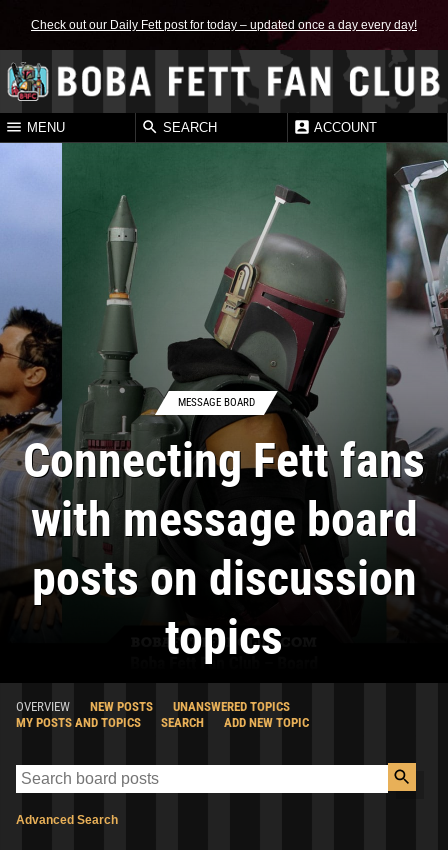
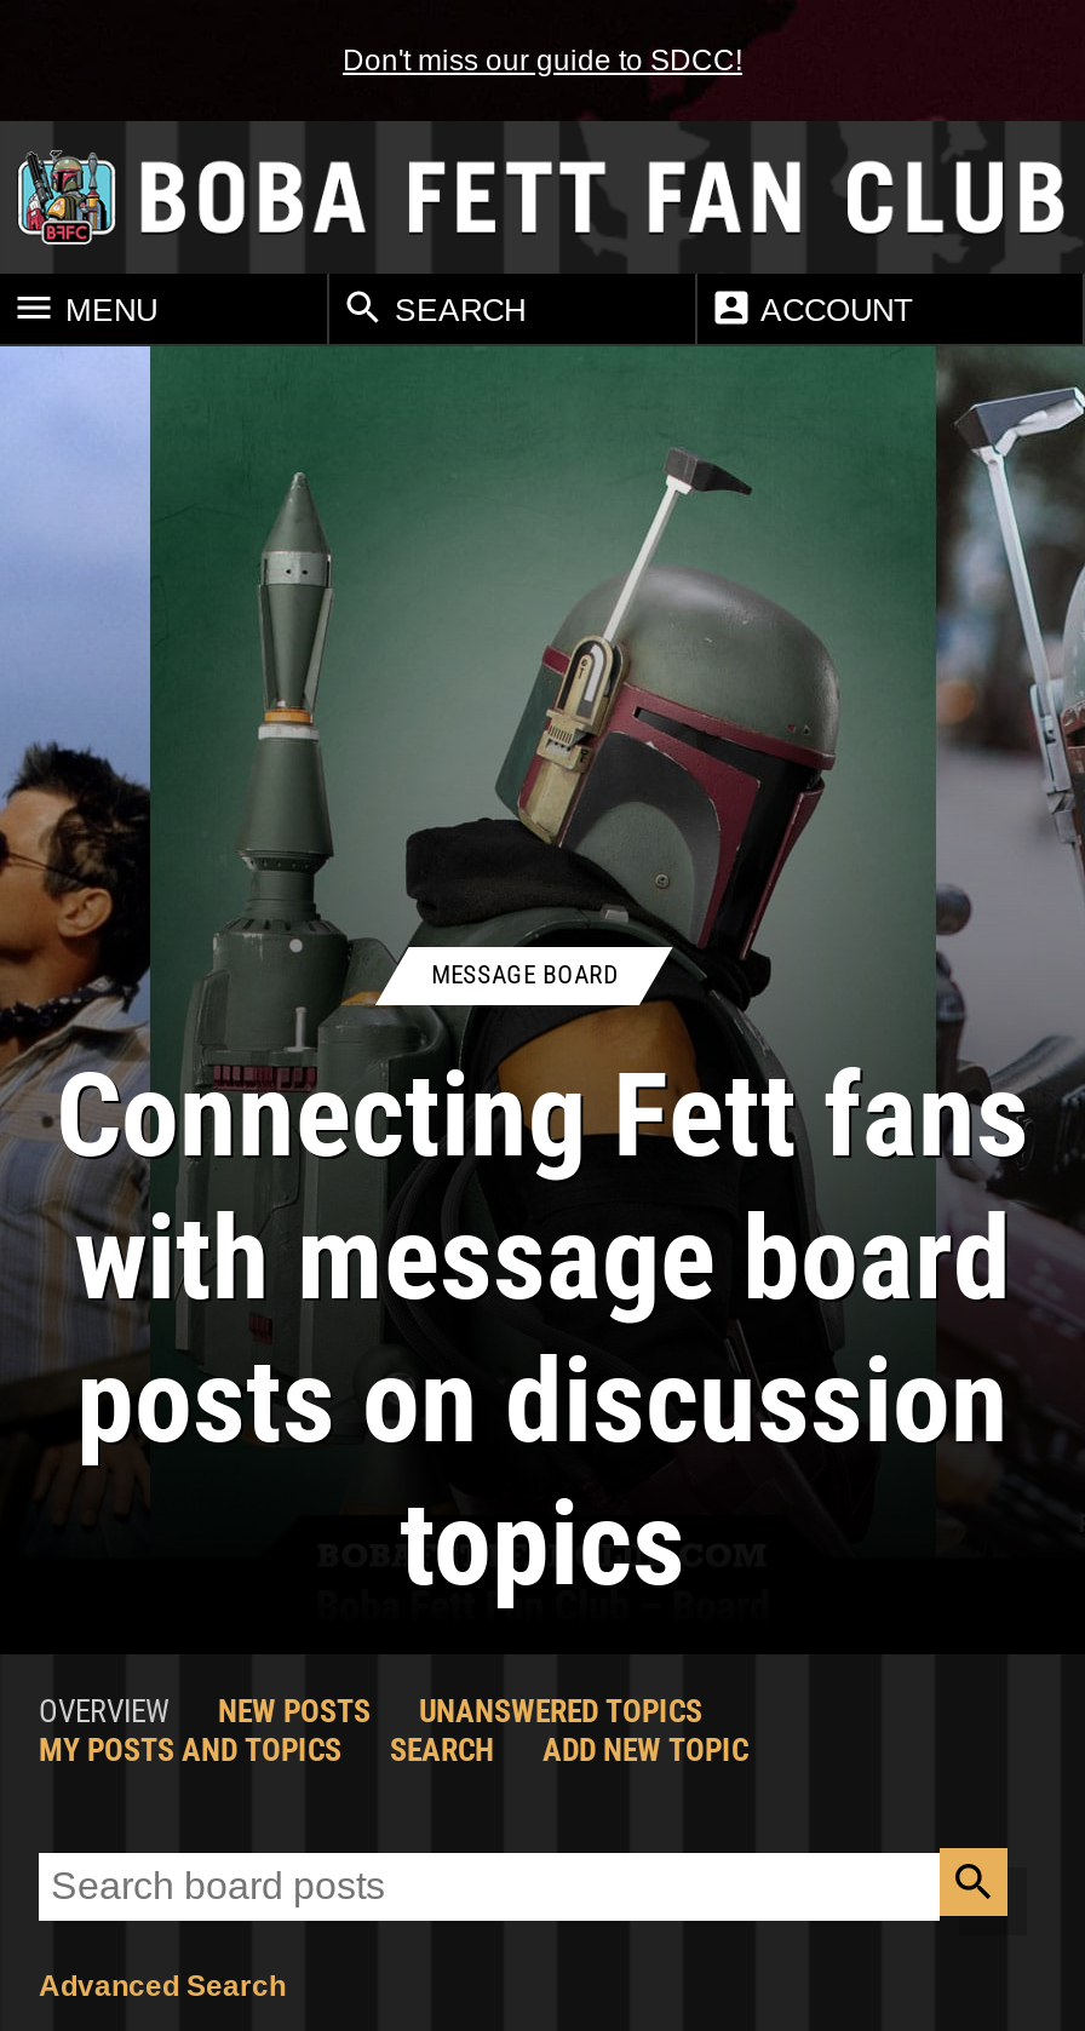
- Check out our Daily Fett post for today – updated once a day every day!
+ Don't miss our guide to SDCC!
